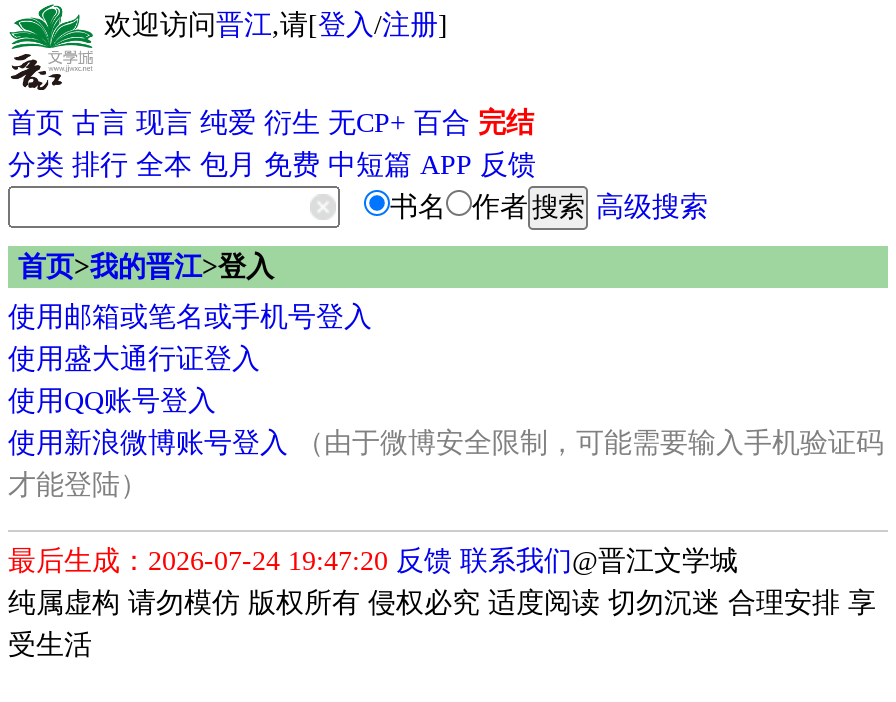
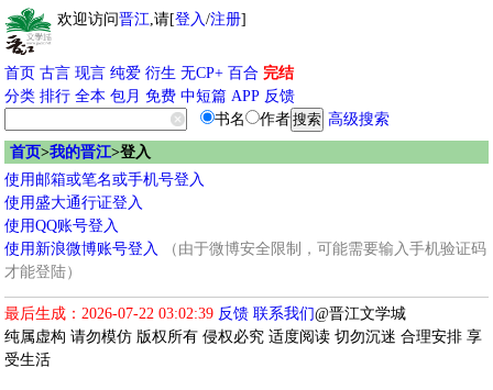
- 最后生成：2026-07-24 19:47:20 反馈 联系我们@晋江文学城
+ 最后生成：2026-07-22 03:02:39 反馈 联系我们@晋江文学城
